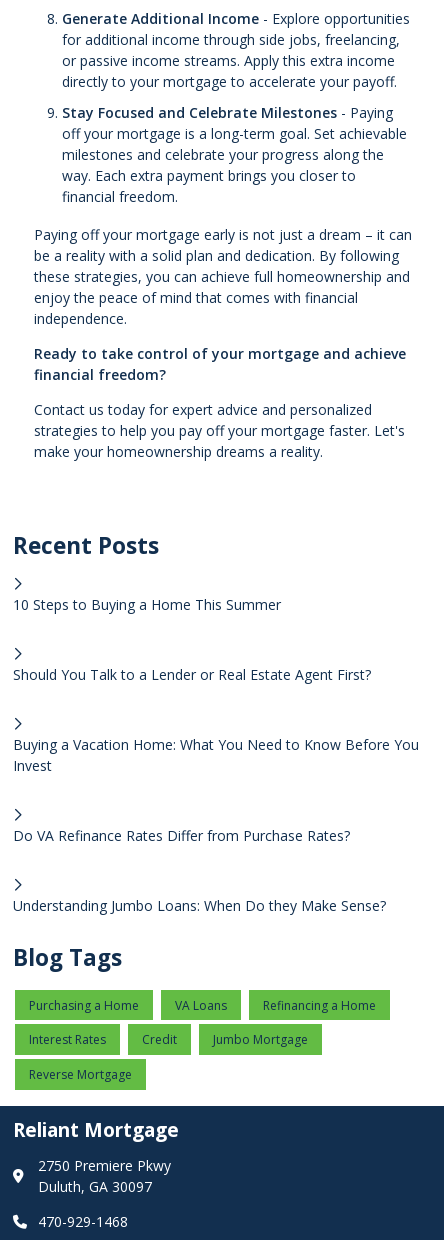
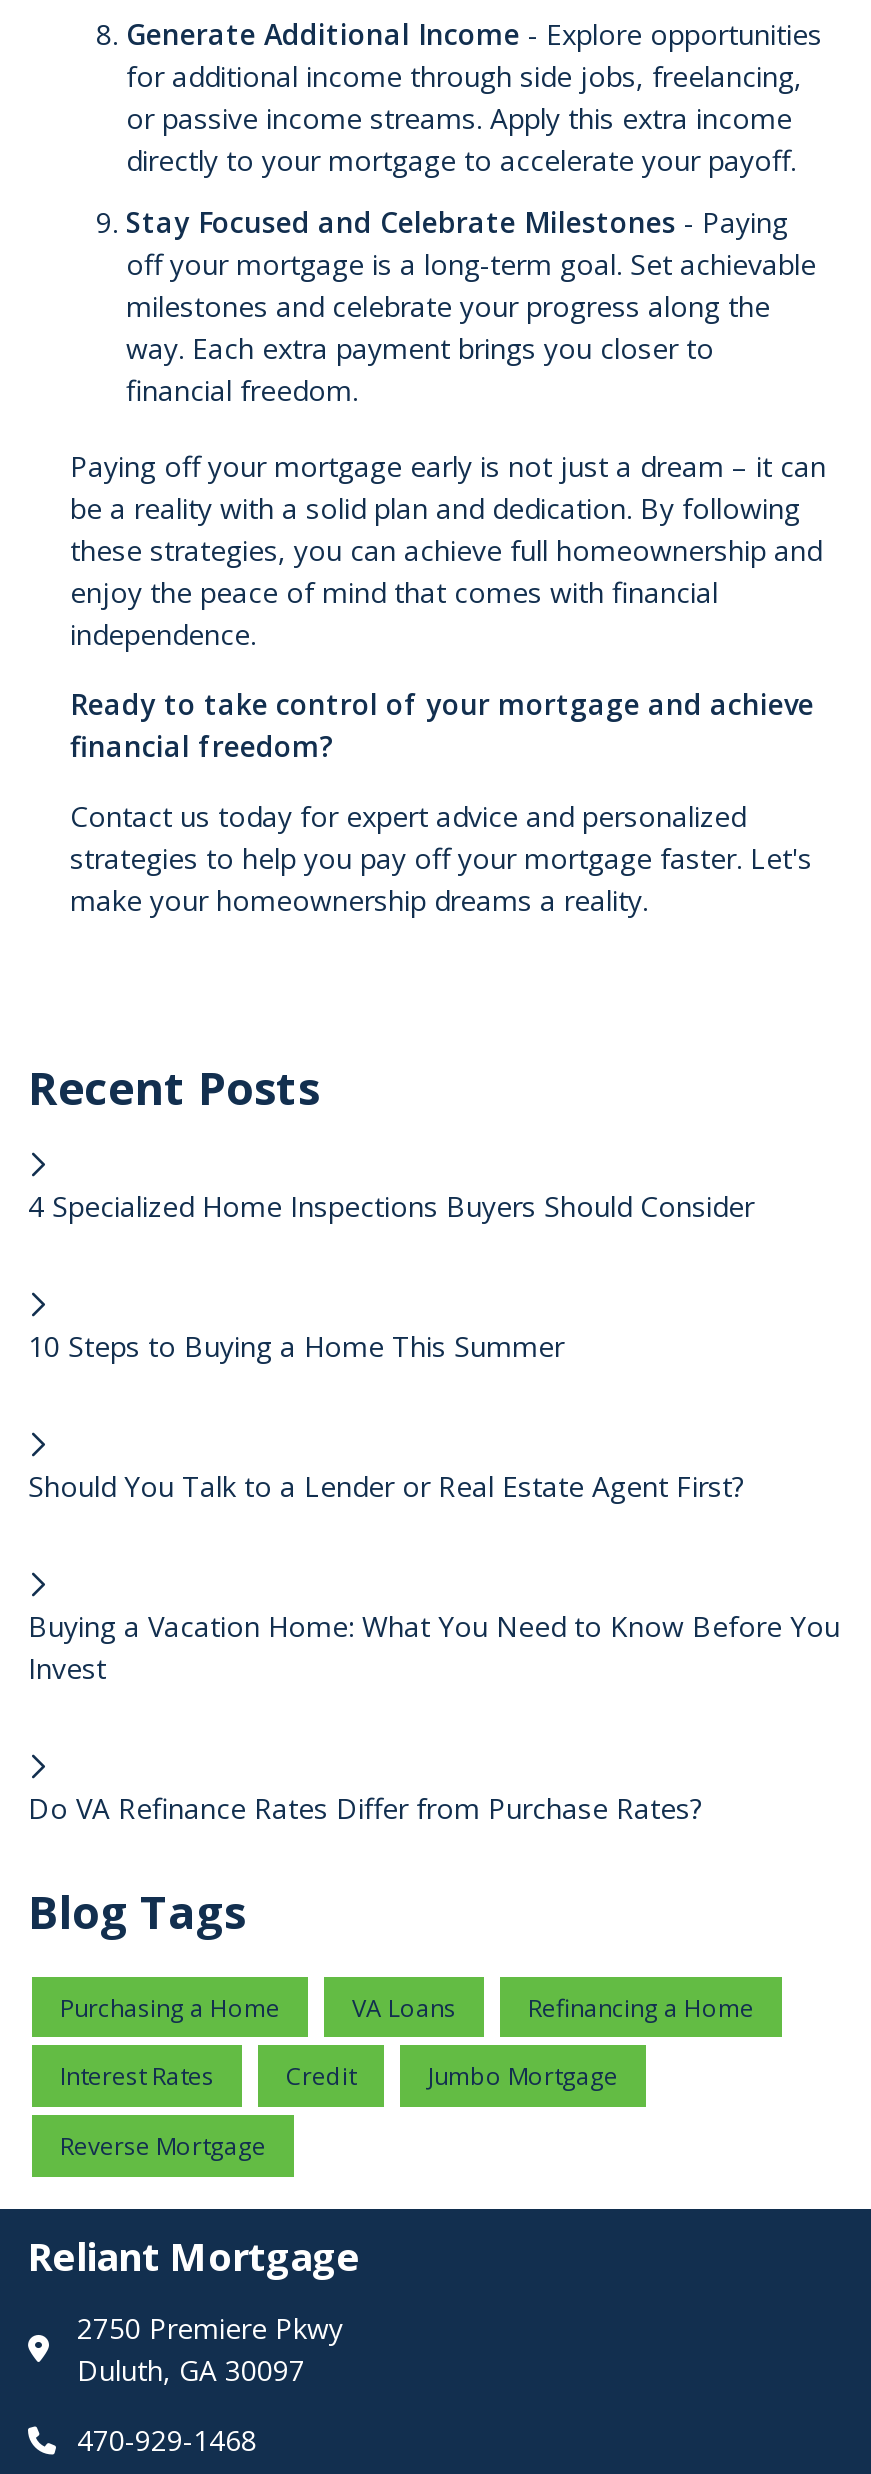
+ 4 Specialized Home Inspections Buyers Should Consider

moved down: 10 Steps to Buying a Home This Summer | Should You Talk to a Lender or Real Estate Agent First? | Buying a Vacation Home: What You Need to Know Before You | Invest | Do VA Refinance Rates Differ from Purchase Rates?

- Understanding Jumbo Loans: When Do they Make Sense?
